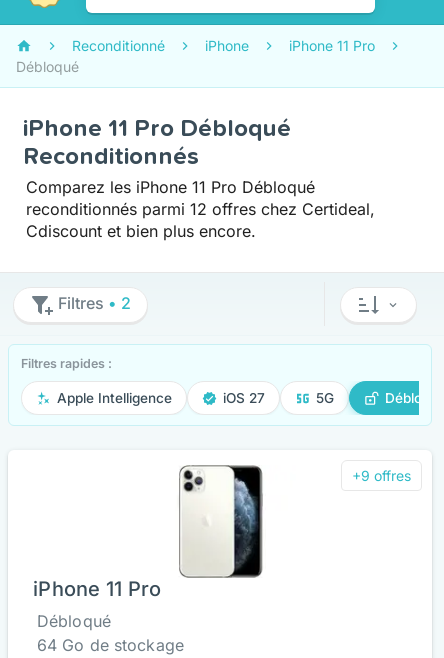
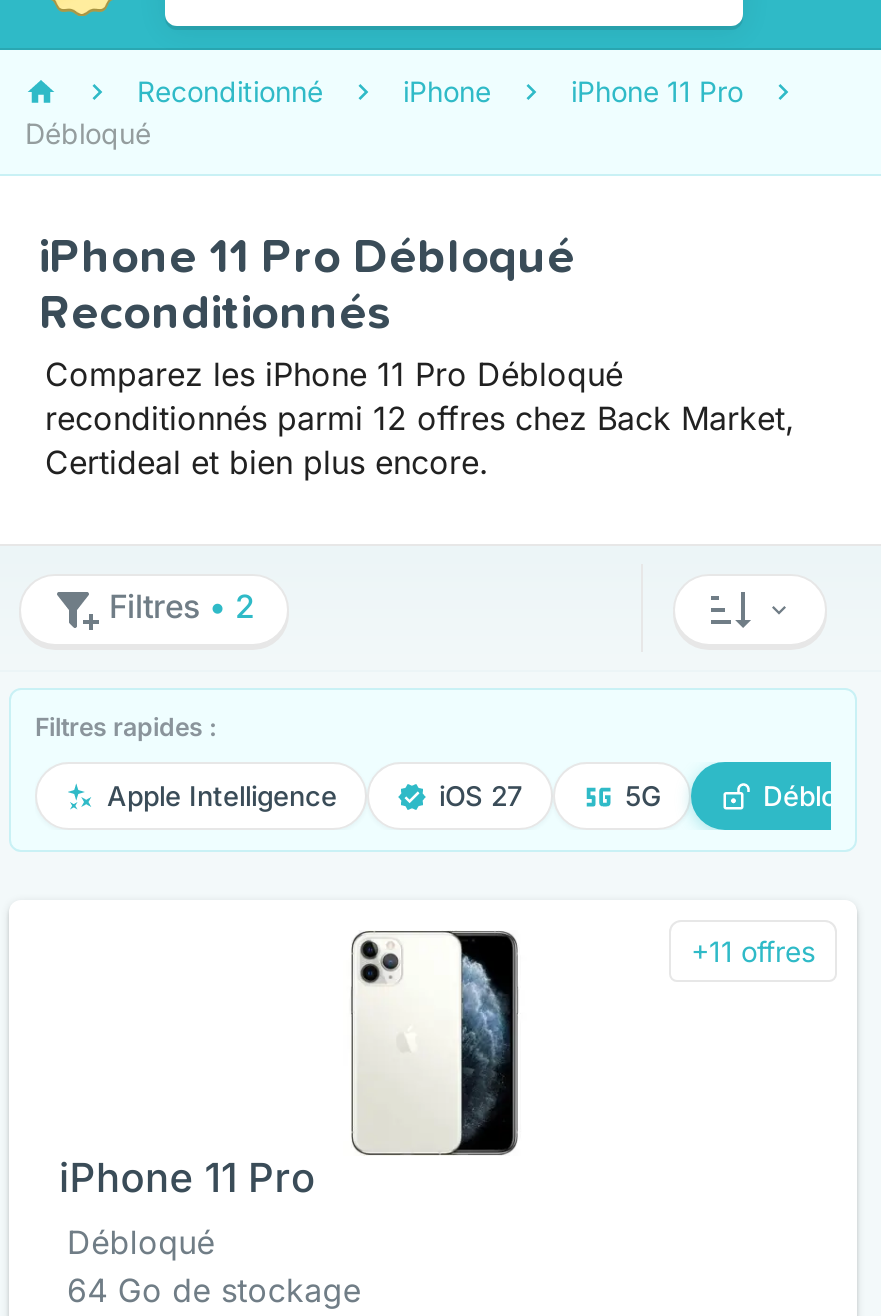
- reconditionnés parmi 12 offres chez Certideal,
- Cdiscount et bien plus encore.
+ reconditionnés parmi 12 offres chez Back Market,
+ Certideal et bien plus encore.

- +9 offres
+ +11 offres
